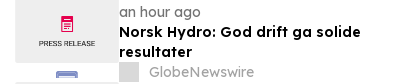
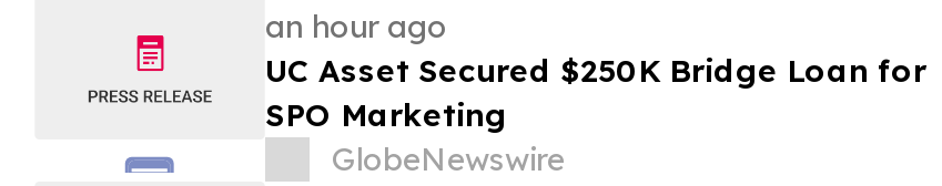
- Norsk Hydro: God drift ga solide
- resultater
+ UC Asset Secured $250K Bridge Loan for
+ SPO Marketing
